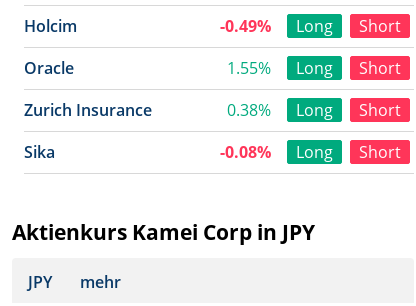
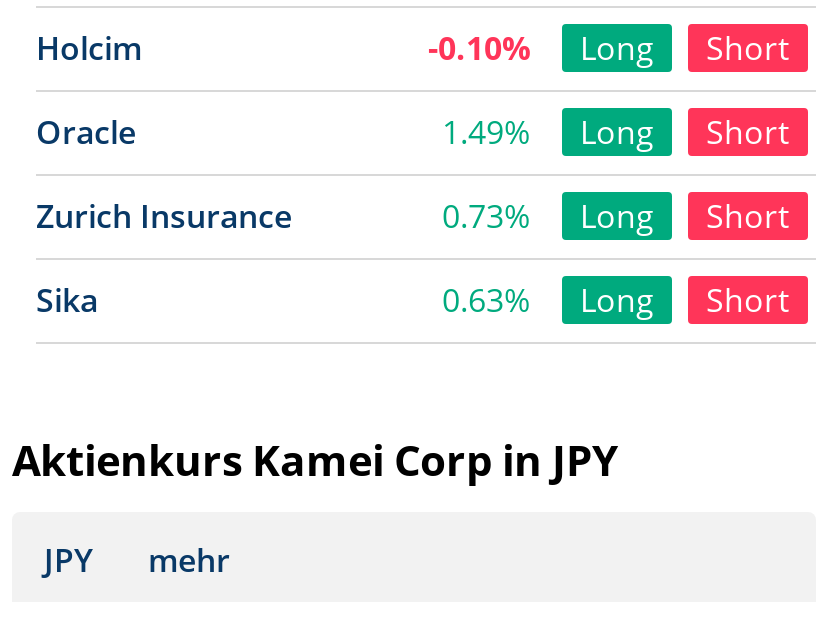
- -0.49% Long Short
+ -0.10% Long Short

- 1.55% Long Short
+ 1.49% Long Short

- 0.38% Long Short
+ 0.73% Long Short

- -0.08% Long Short
+ 0.63% Long Short
